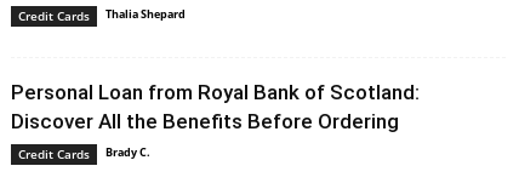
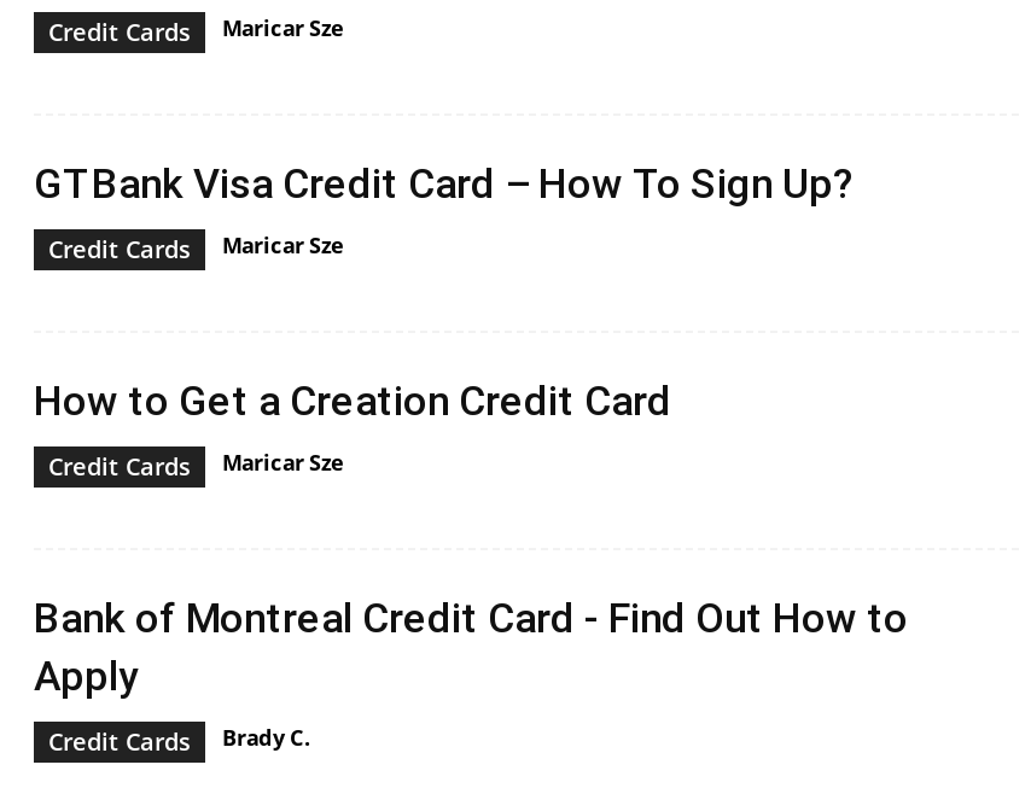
- Thalia Shepard
- Personal Loan from Royal Bank of Scotland:
- Discover All the Benefits Before Ordering
+ Maricar Sze
+ GTBank Visa Credit Card – How To Sign Up?
+ Credit Cards
+ Maricar Sze
+ How to Get a Creation Credit Card
+ Credit Cards
+ Maricar Sze
+ Bank of Montreal Credit Card - Find Out How to
+ Apply
